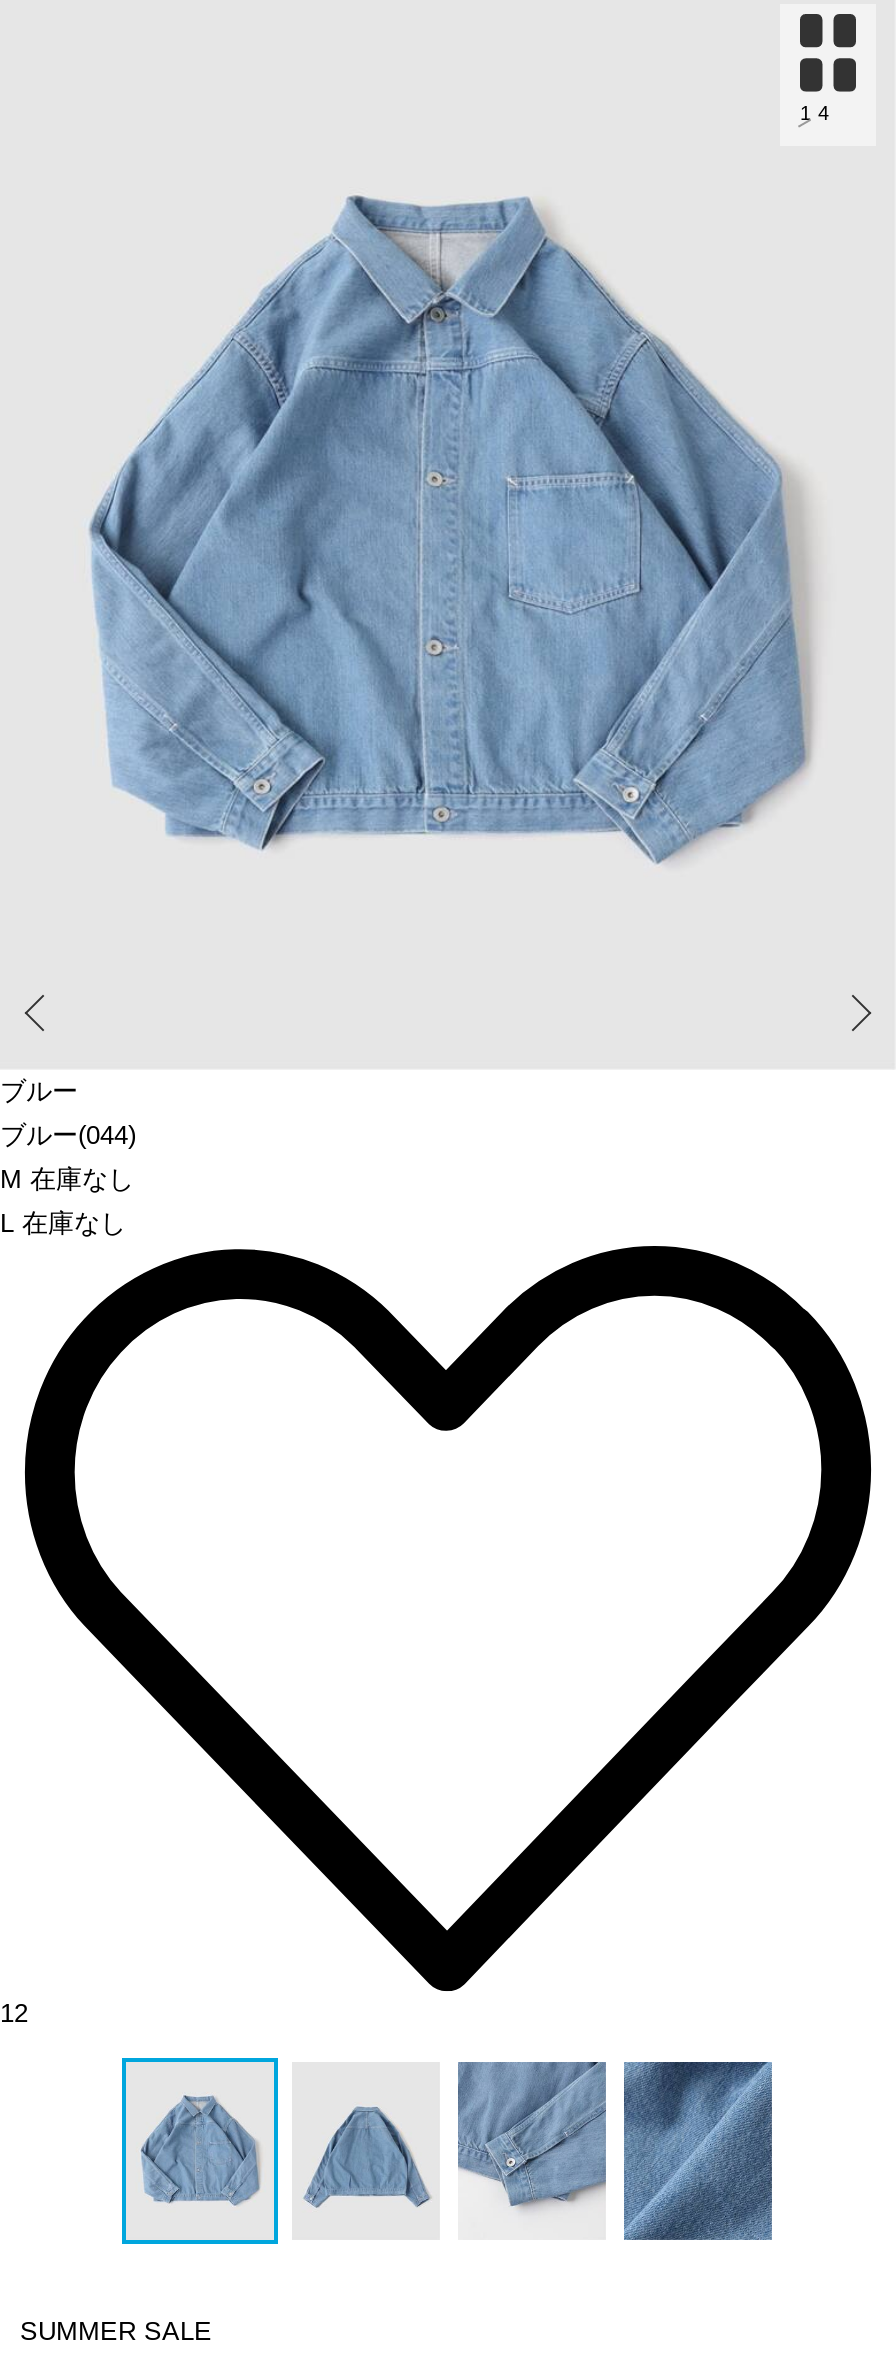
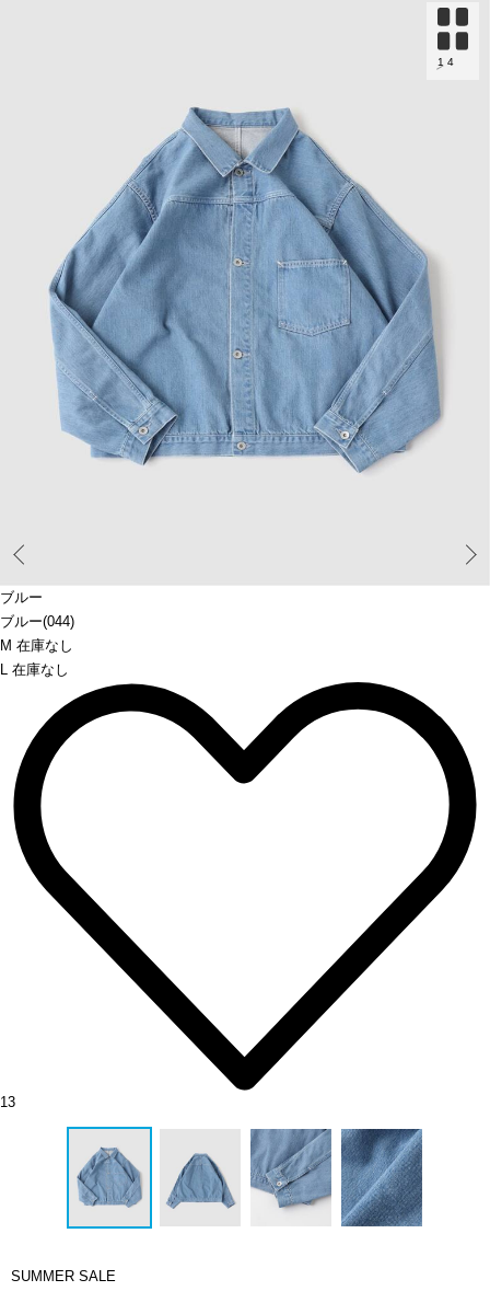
- 12
+ 13
